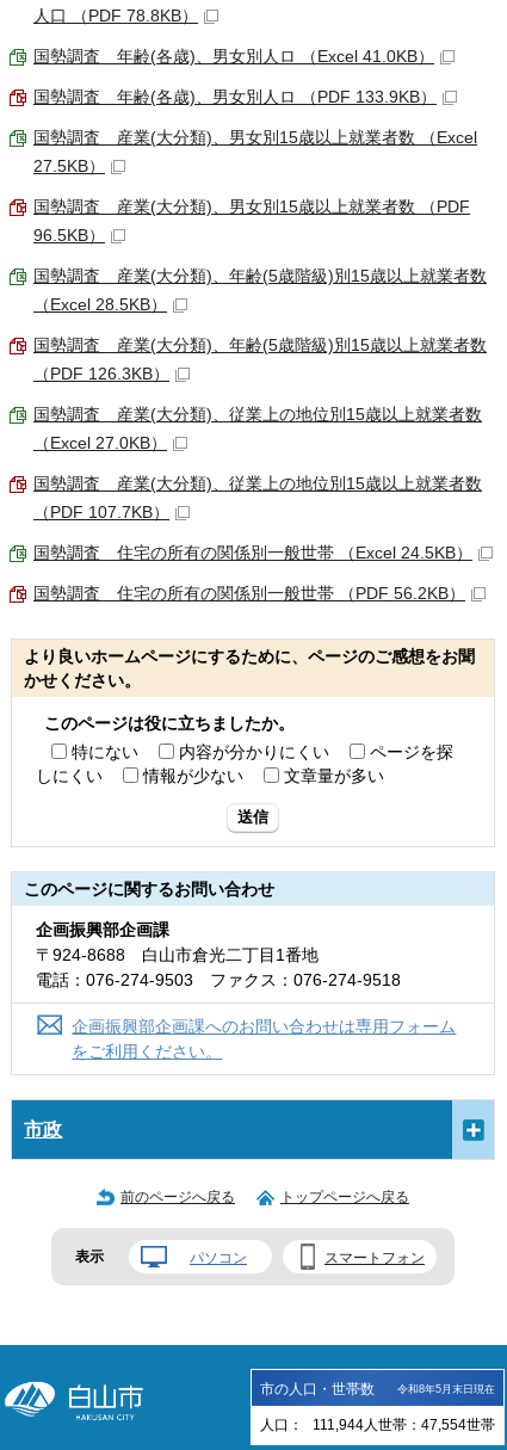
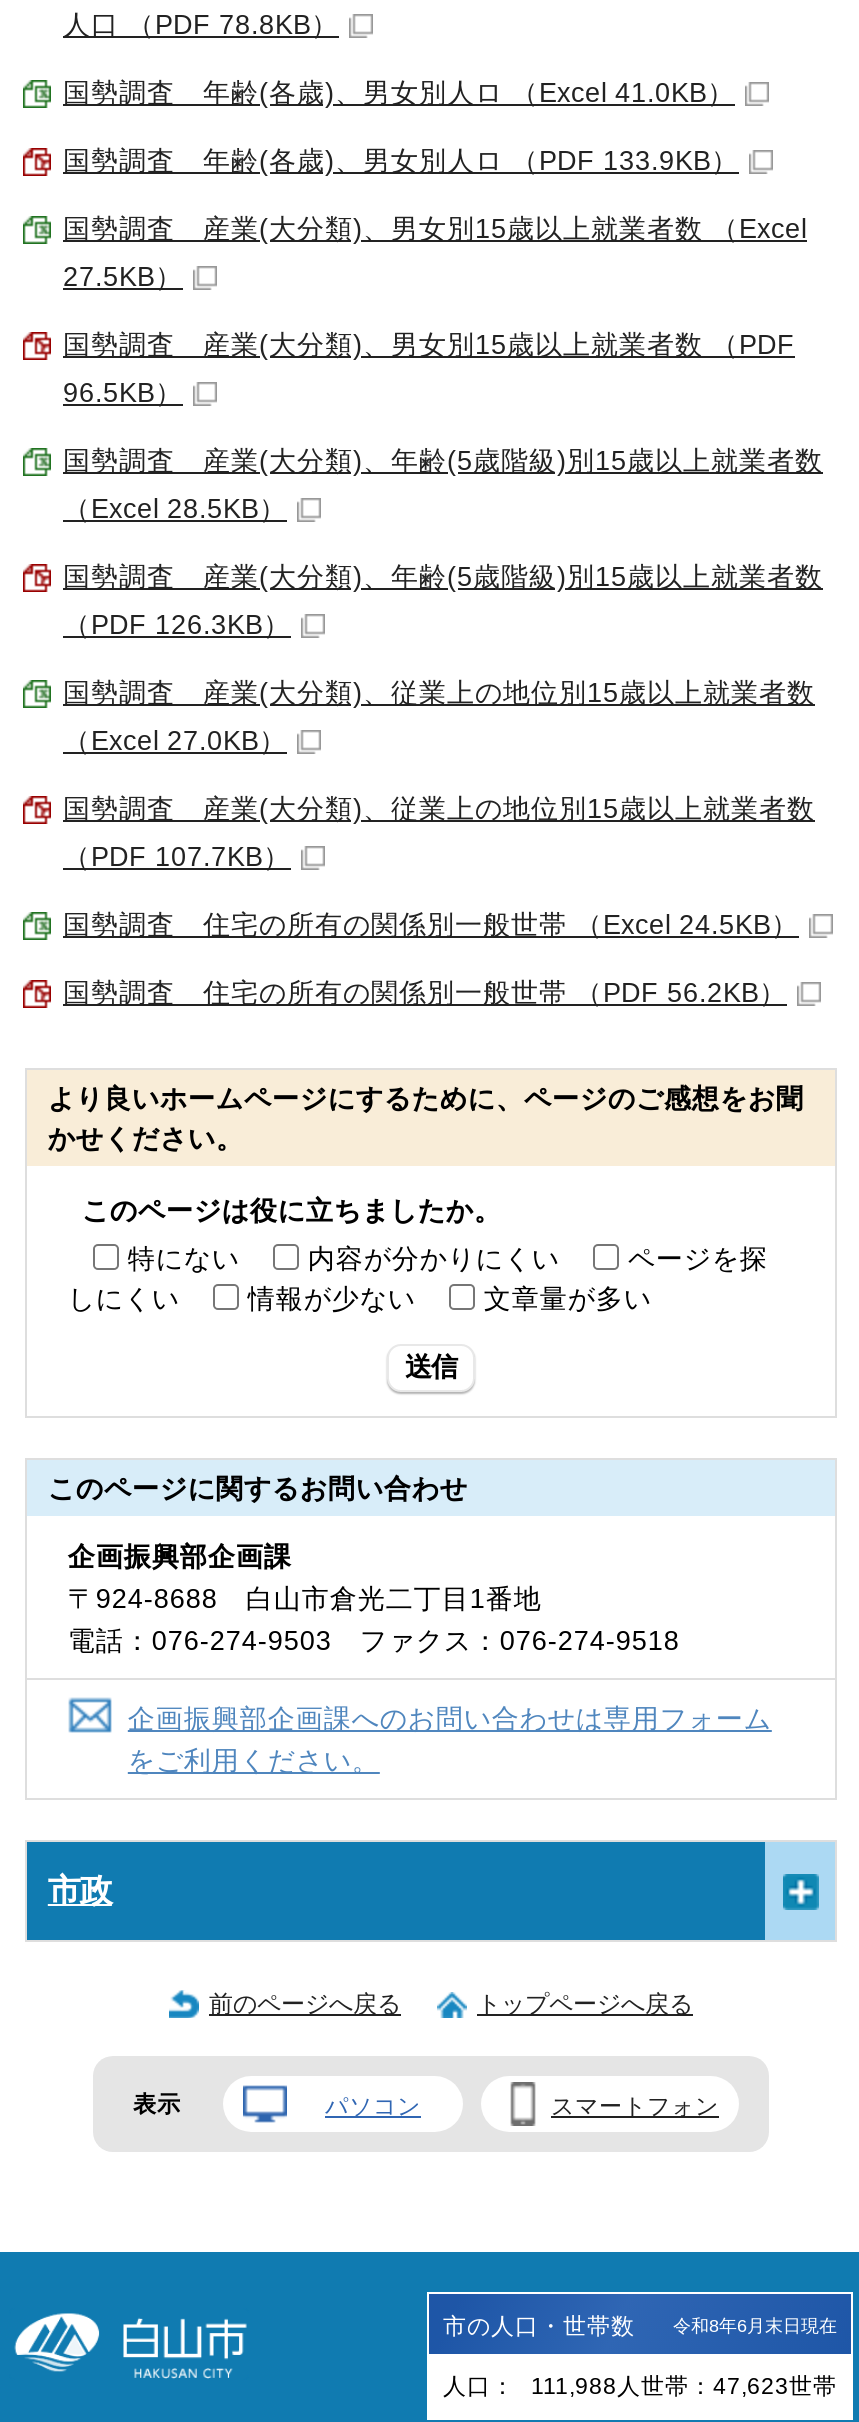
- 令和8年5月末日現在
+ 令和8年6月末日現在

- 人口： 111,944人世帯：47,554世帯
+ 人口： 111,988人世帯：47,623世帯
